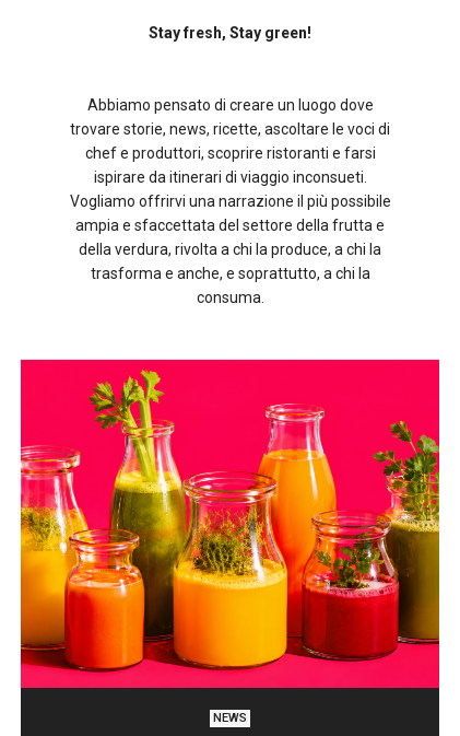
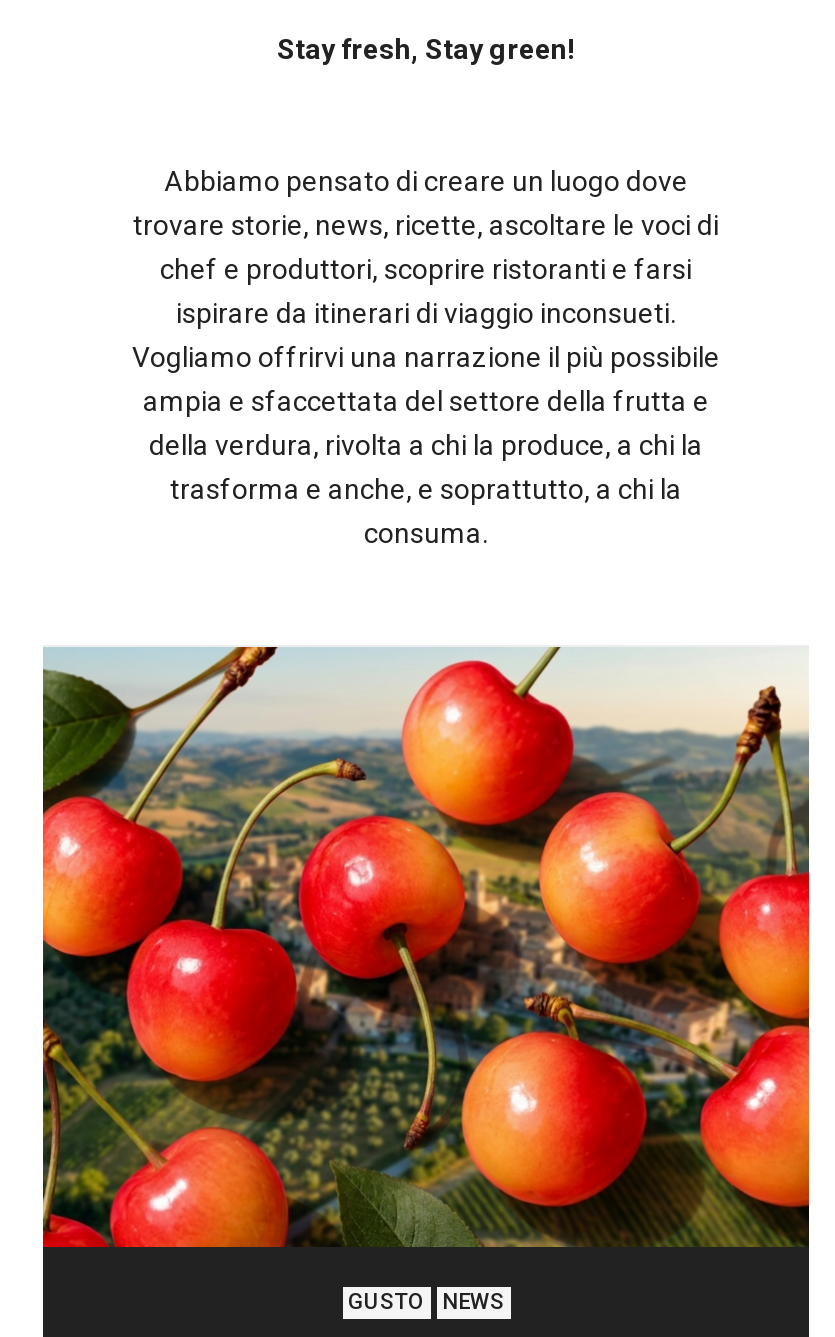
- [image]
+ [image]

+ GUSTO
